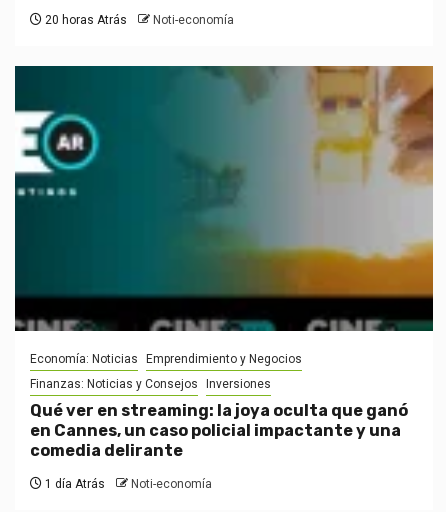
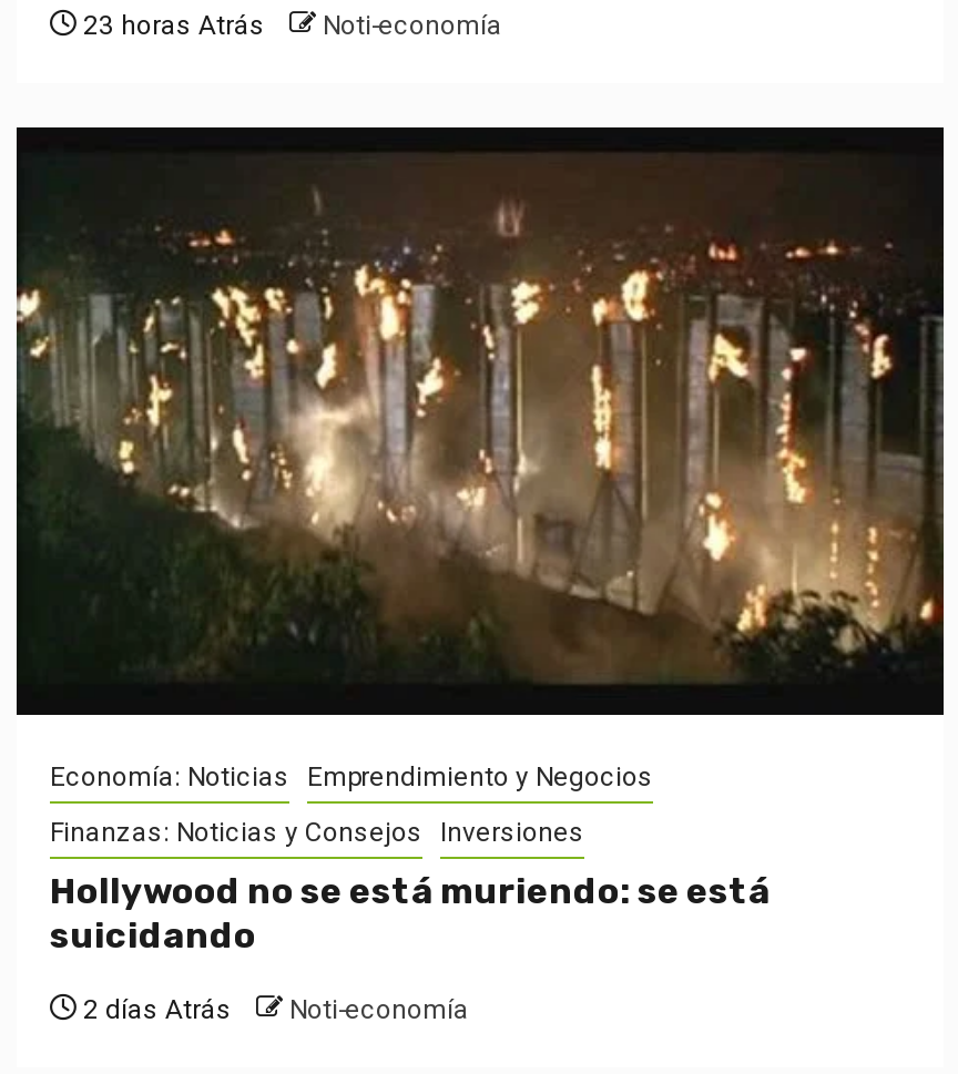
- 20 horas Atrás Noti-economía
+ 23 horas Atrás Noti-economía

- [image]
+ [image]

- Qué ver en streaming: la joya oculta que ganó
- en Cannes, un caso policial impactante y una
- comedia delirante
+ Hollywood no se está muriendo: se está
+ suicidando

- 1 día Atrás Noti-economía
+ 2 días Atrás Noti-economía
